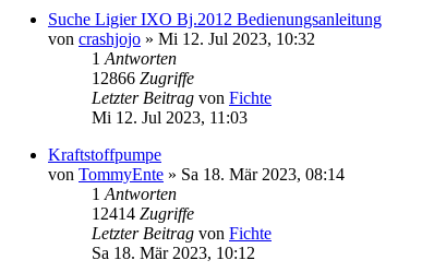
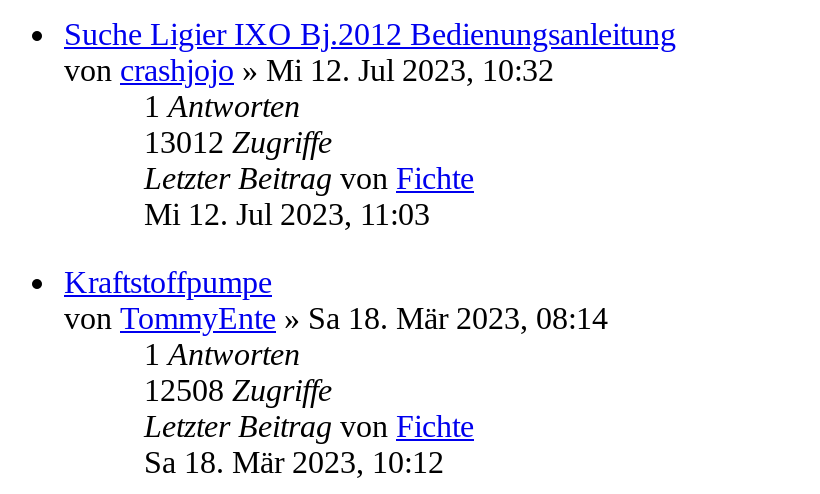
- 12866 Zugriffe
+ 13012 Zugriffe

- 12414 Zugriffe
+ 12508 Zugriffe
